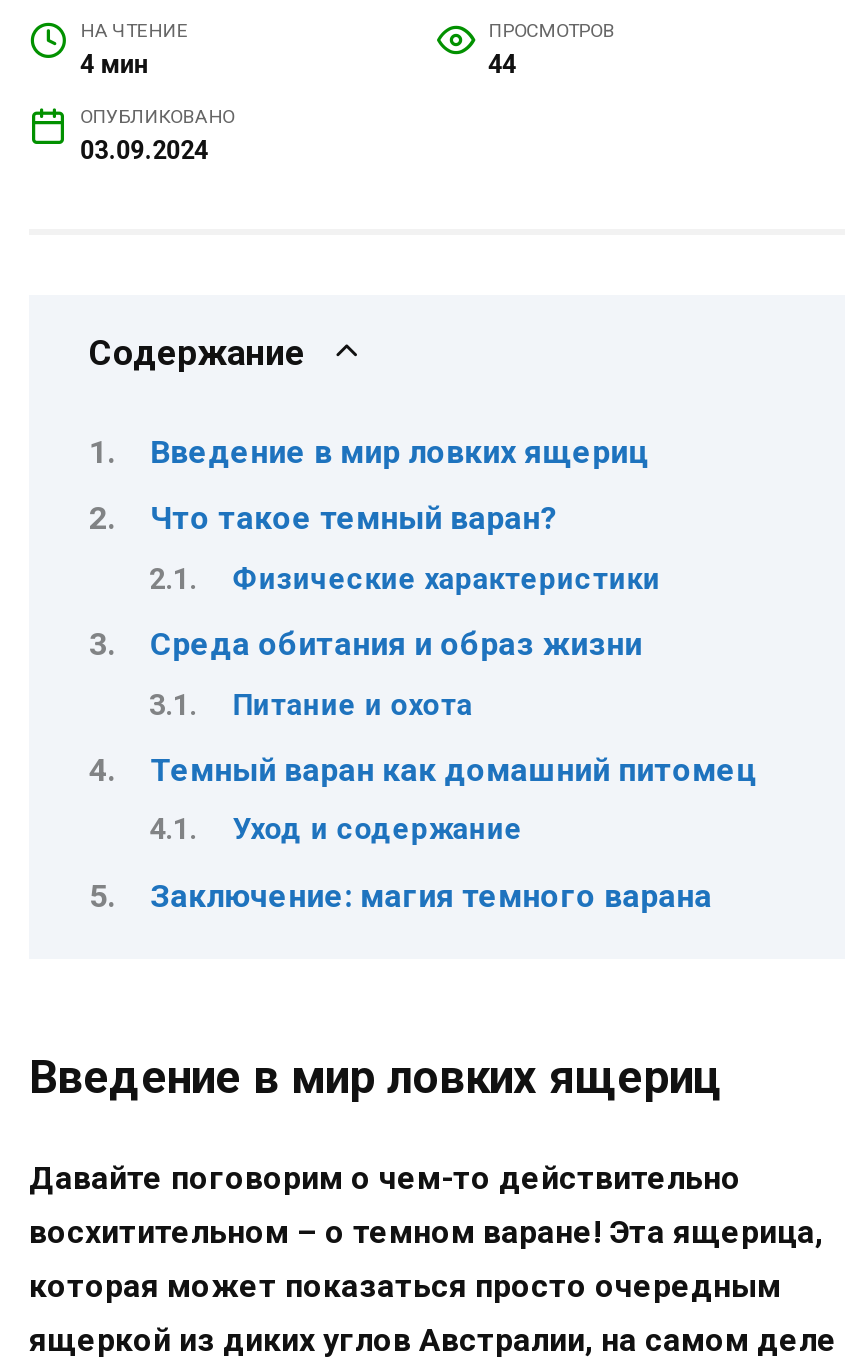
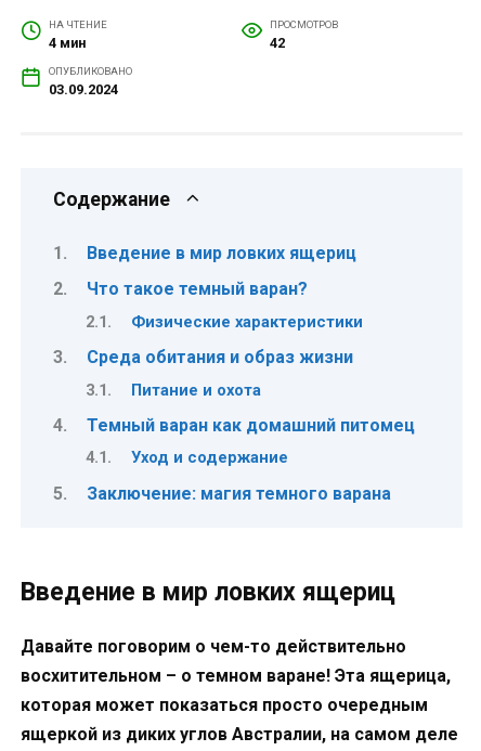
- 44
+ 42
